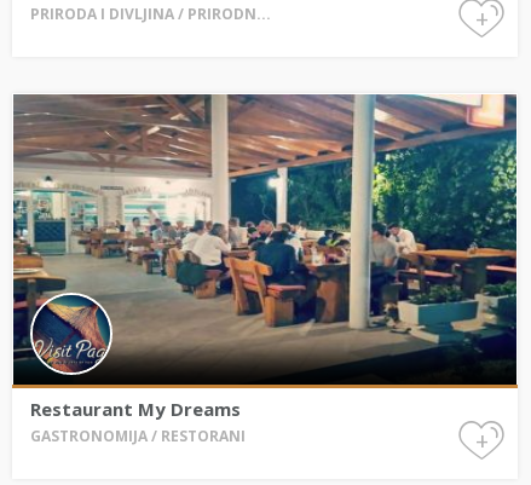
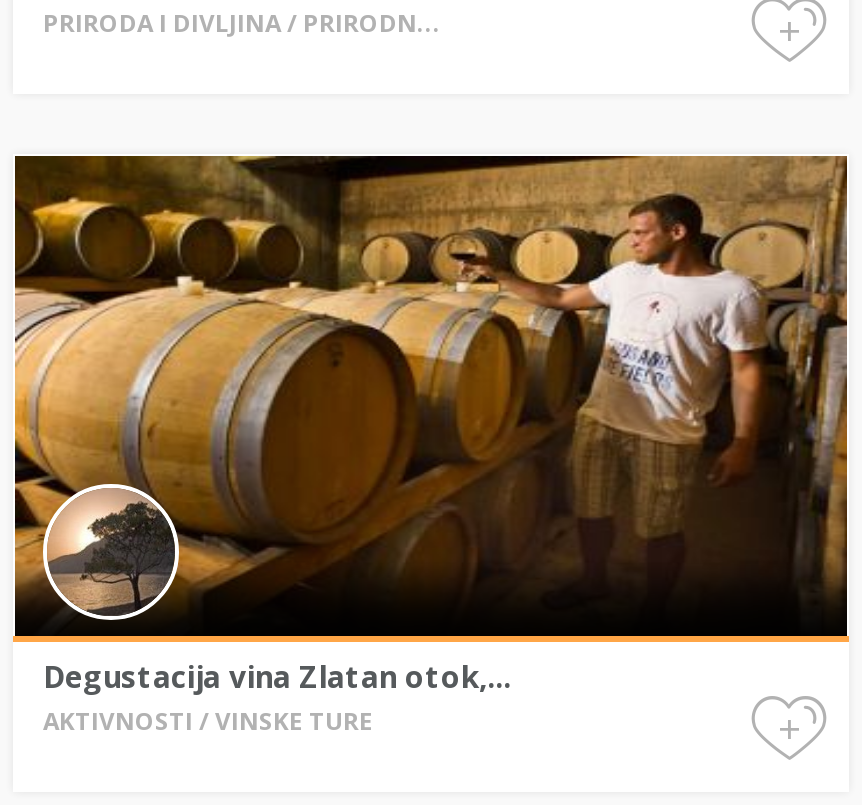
- [image]
- Restaurant My Dreams
- GASTRONOMIJA / RESTORANI
+ [image]
+ Degustacija vina Zlatan otok,...
+ AKTIVNOSTI / VINSKE TURE
